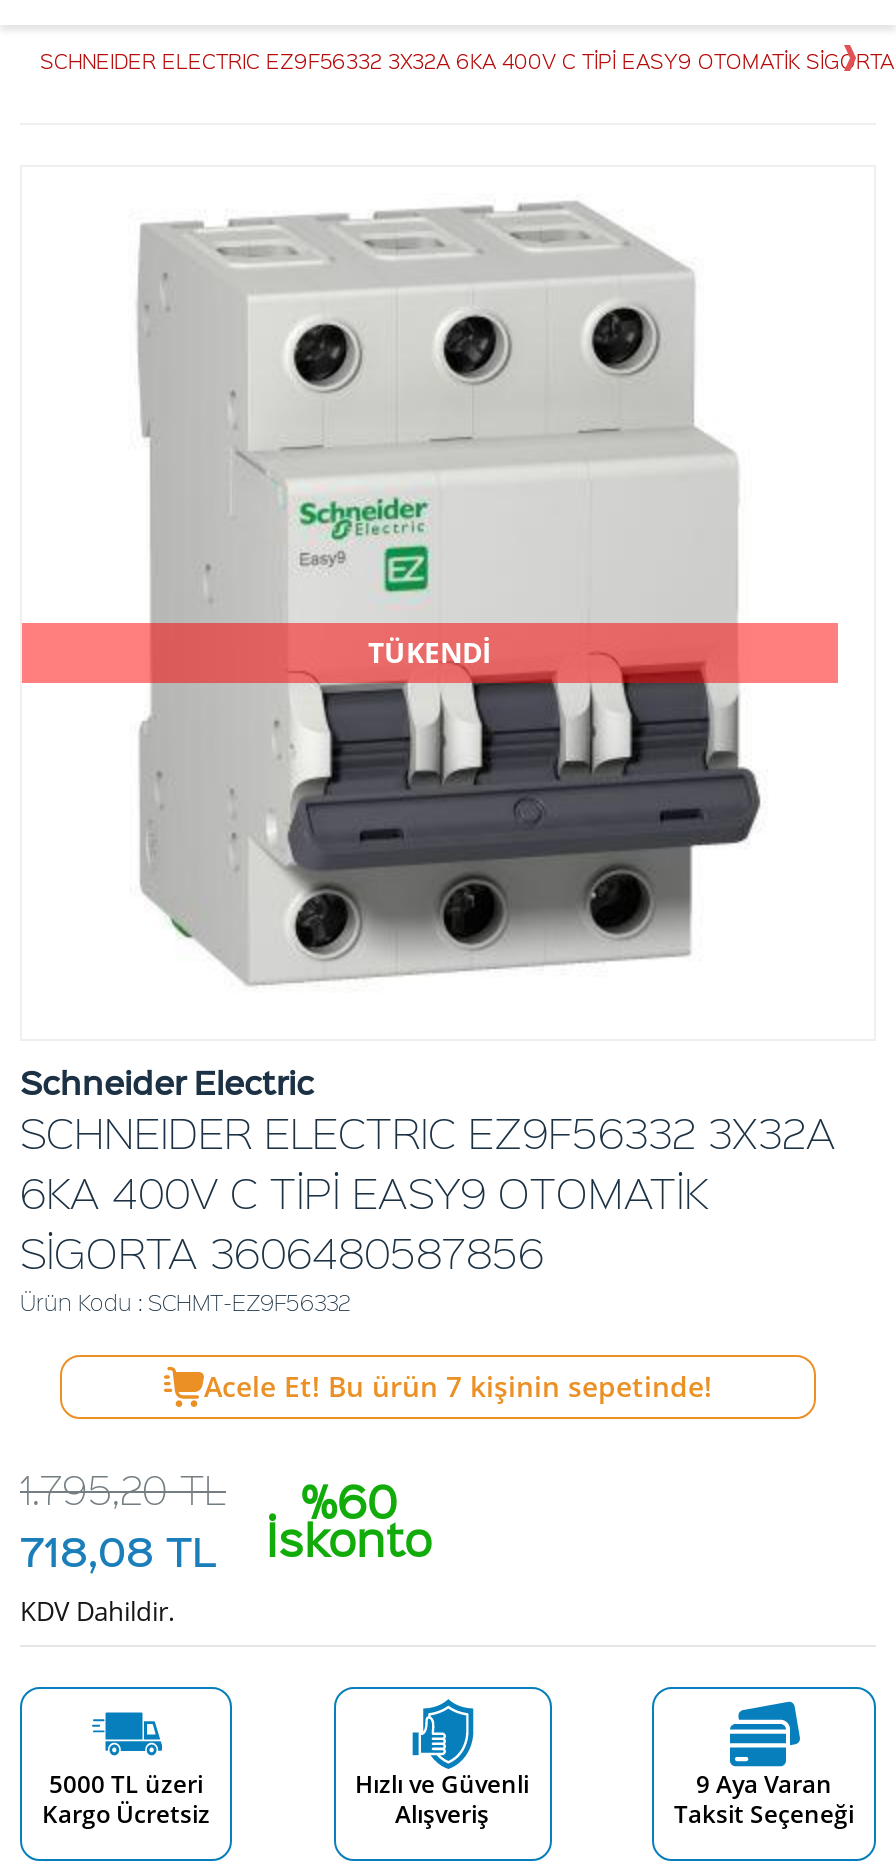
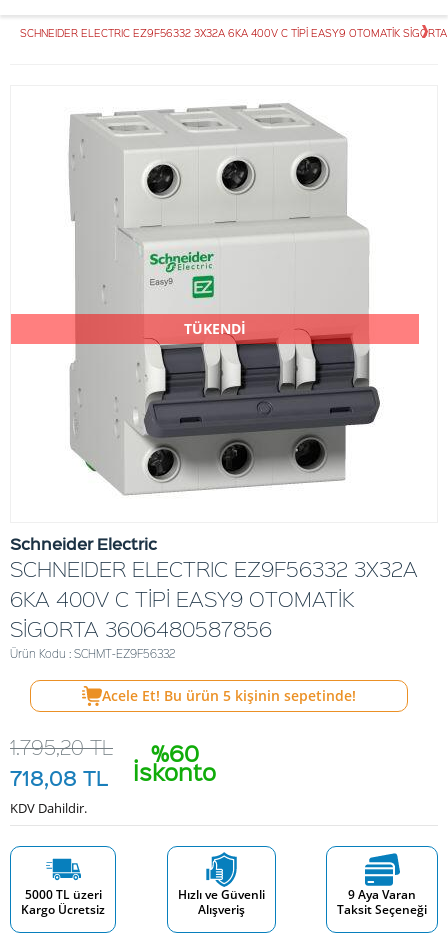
- Acele Et! Bu ürün 7 kişinin sepetinde!
+ Acele Et! Bu ürün 5 kişinin sepetinde!
